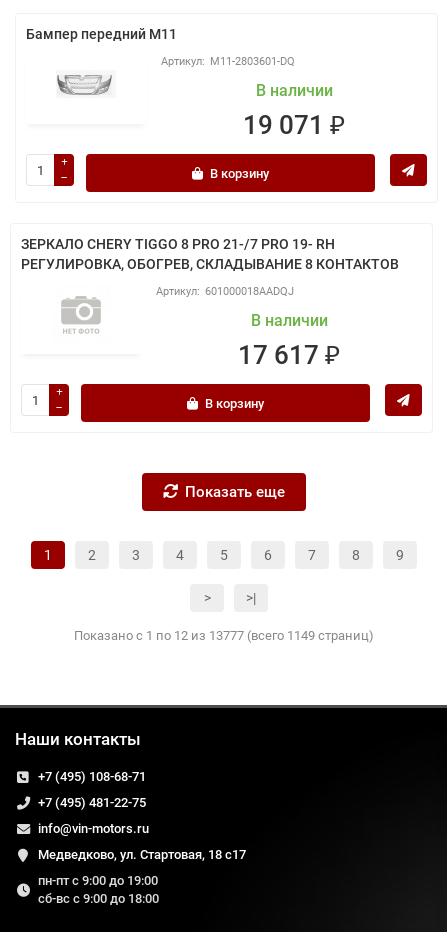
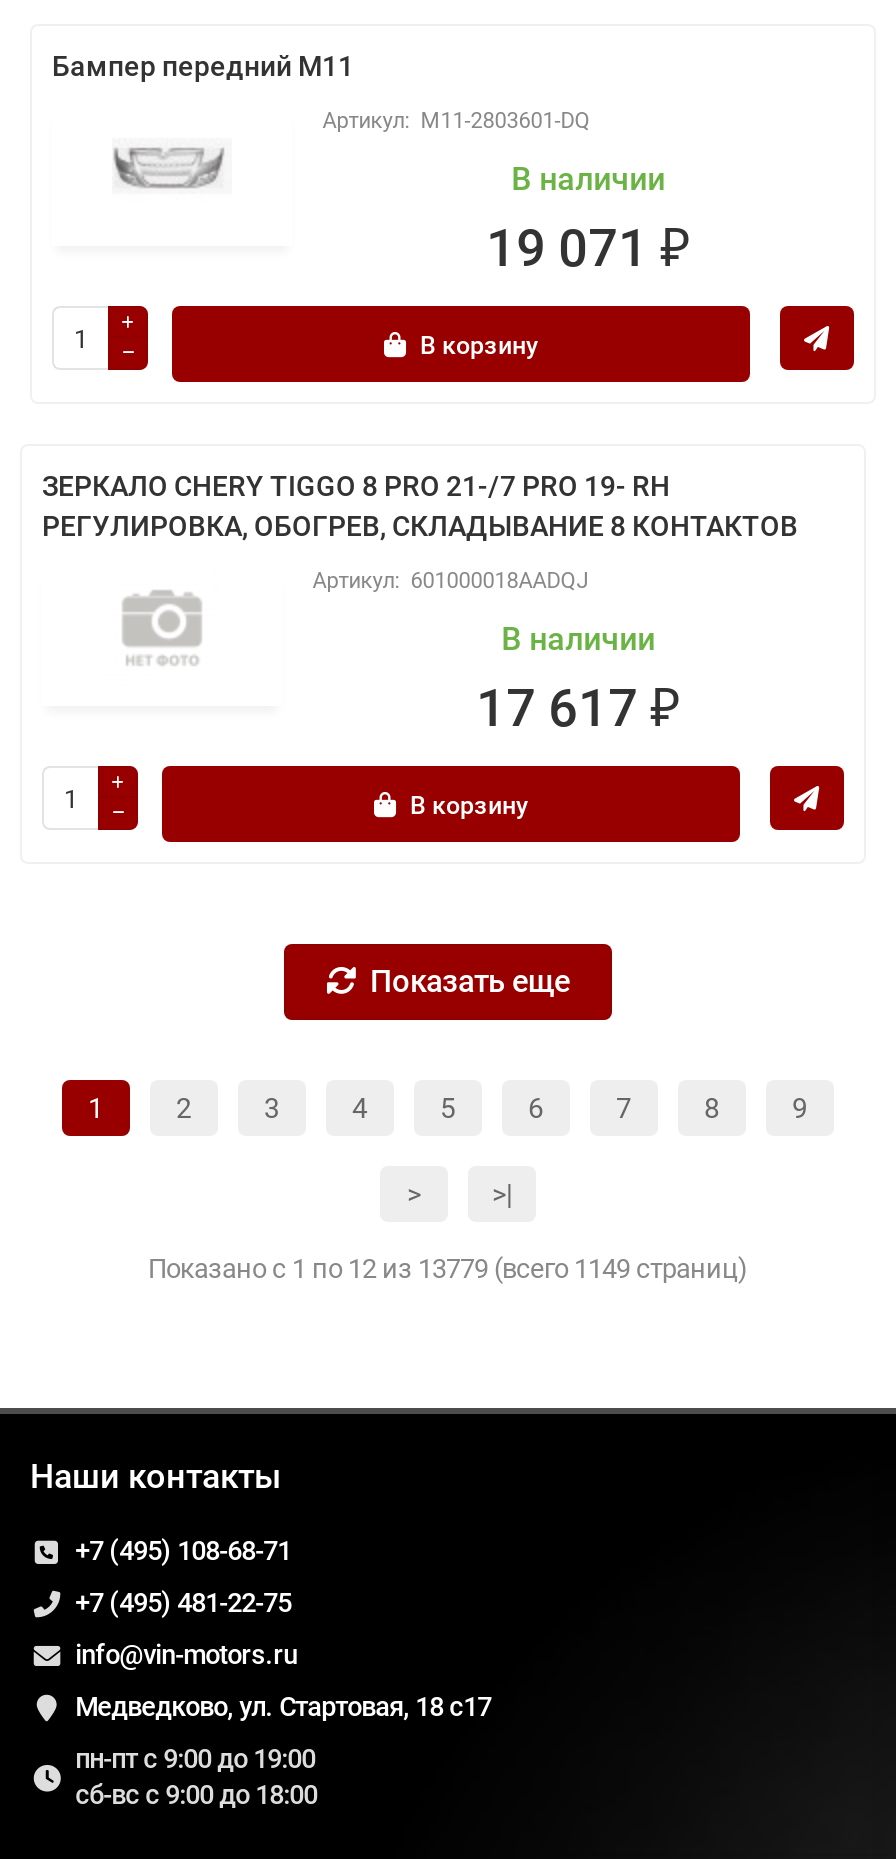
- Показано с 1 по 12 из 13777 (всего 1149 страниц)
+ Показано с 1 по 12 из 13779 (всего 1149 страниц)
